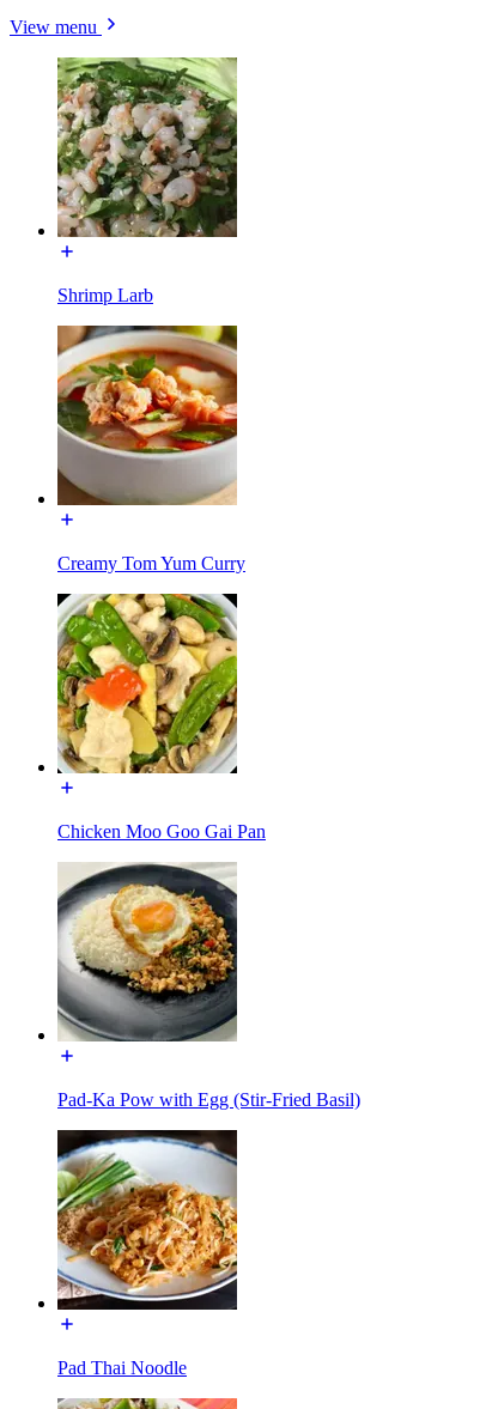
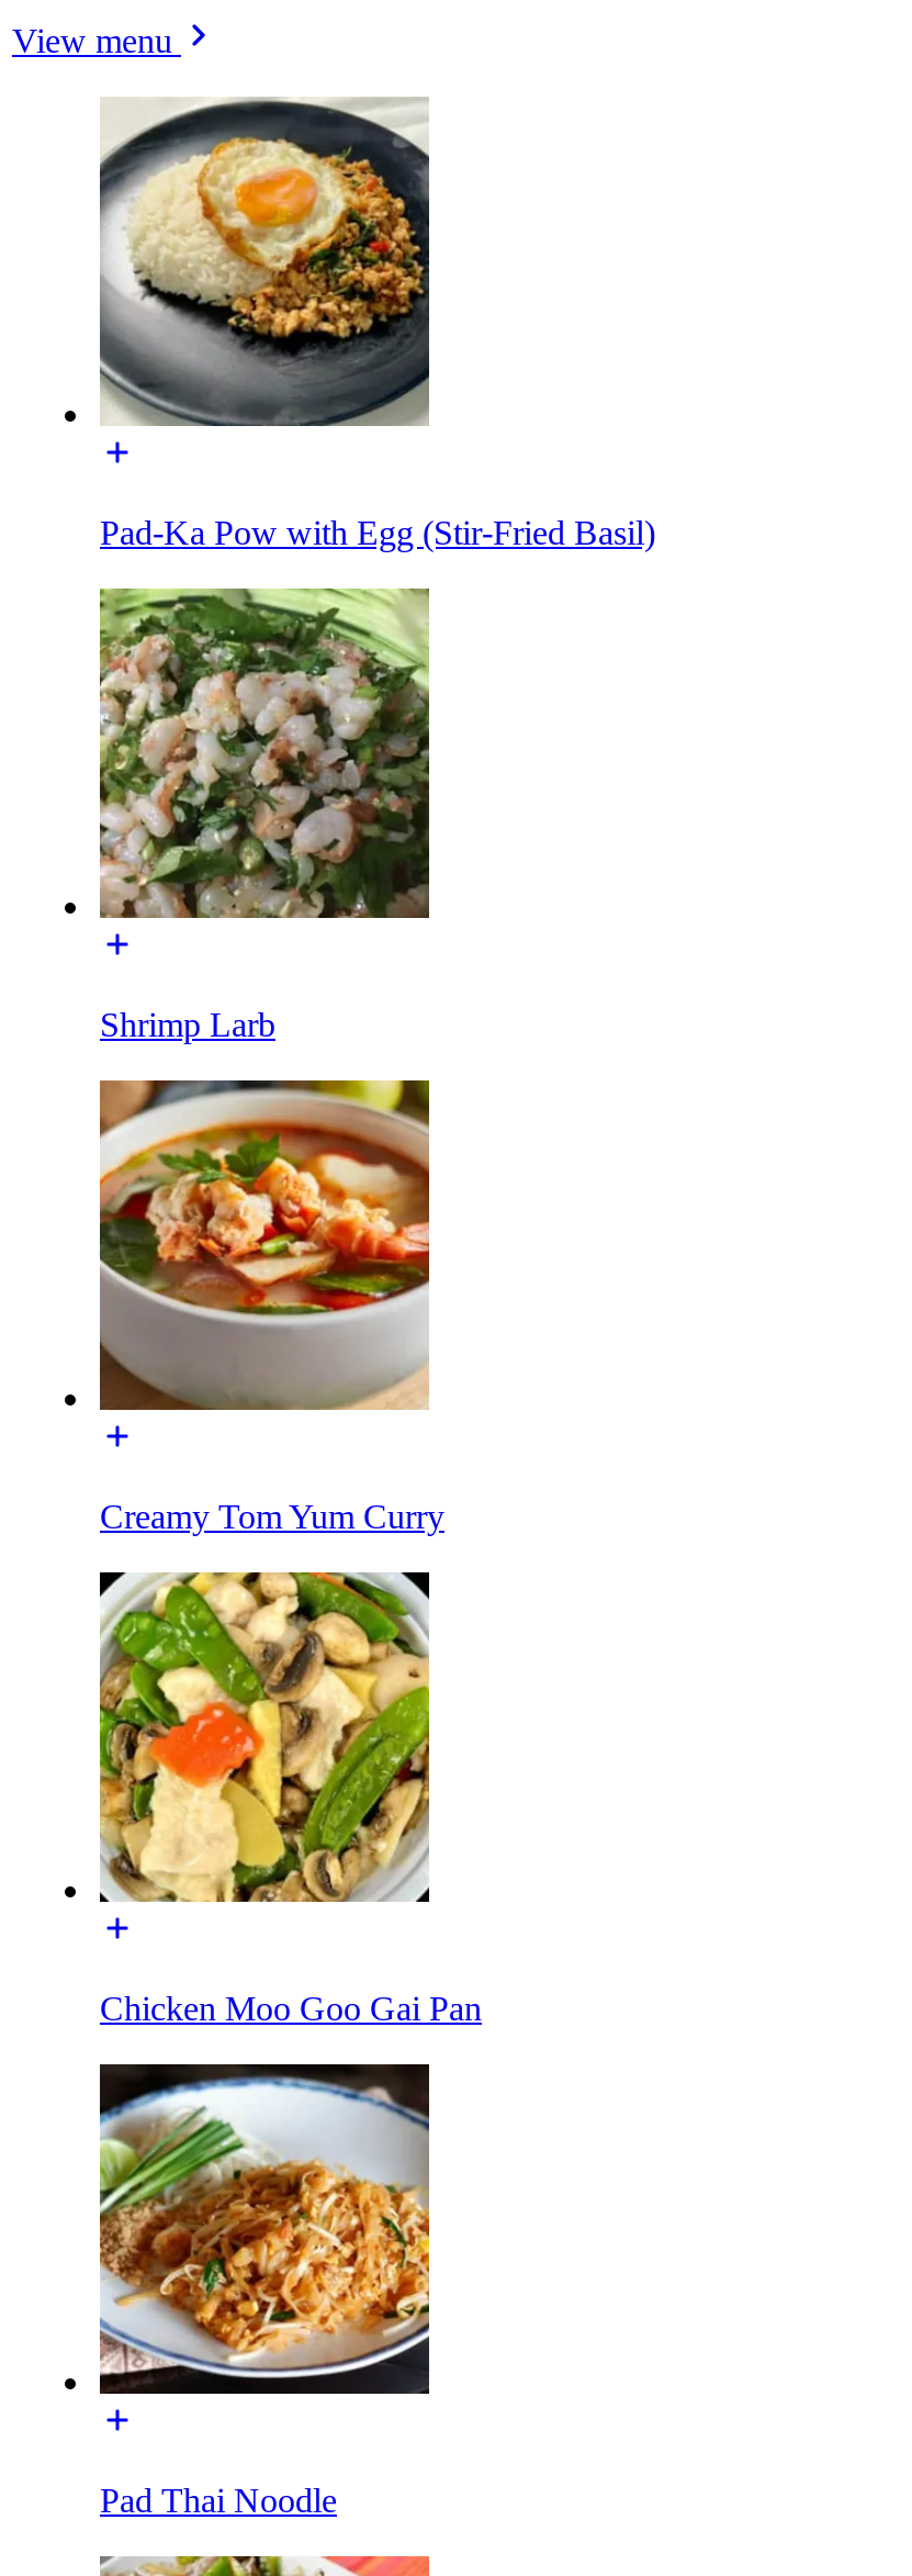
moved down: [image] | Shrimp Larb | Creamy Tom Yum Curry | Chicken Moo Goo Gai Pan

moved up: [image] | Pad-Ka Pow with Egg (Stir-Fried Basil)
